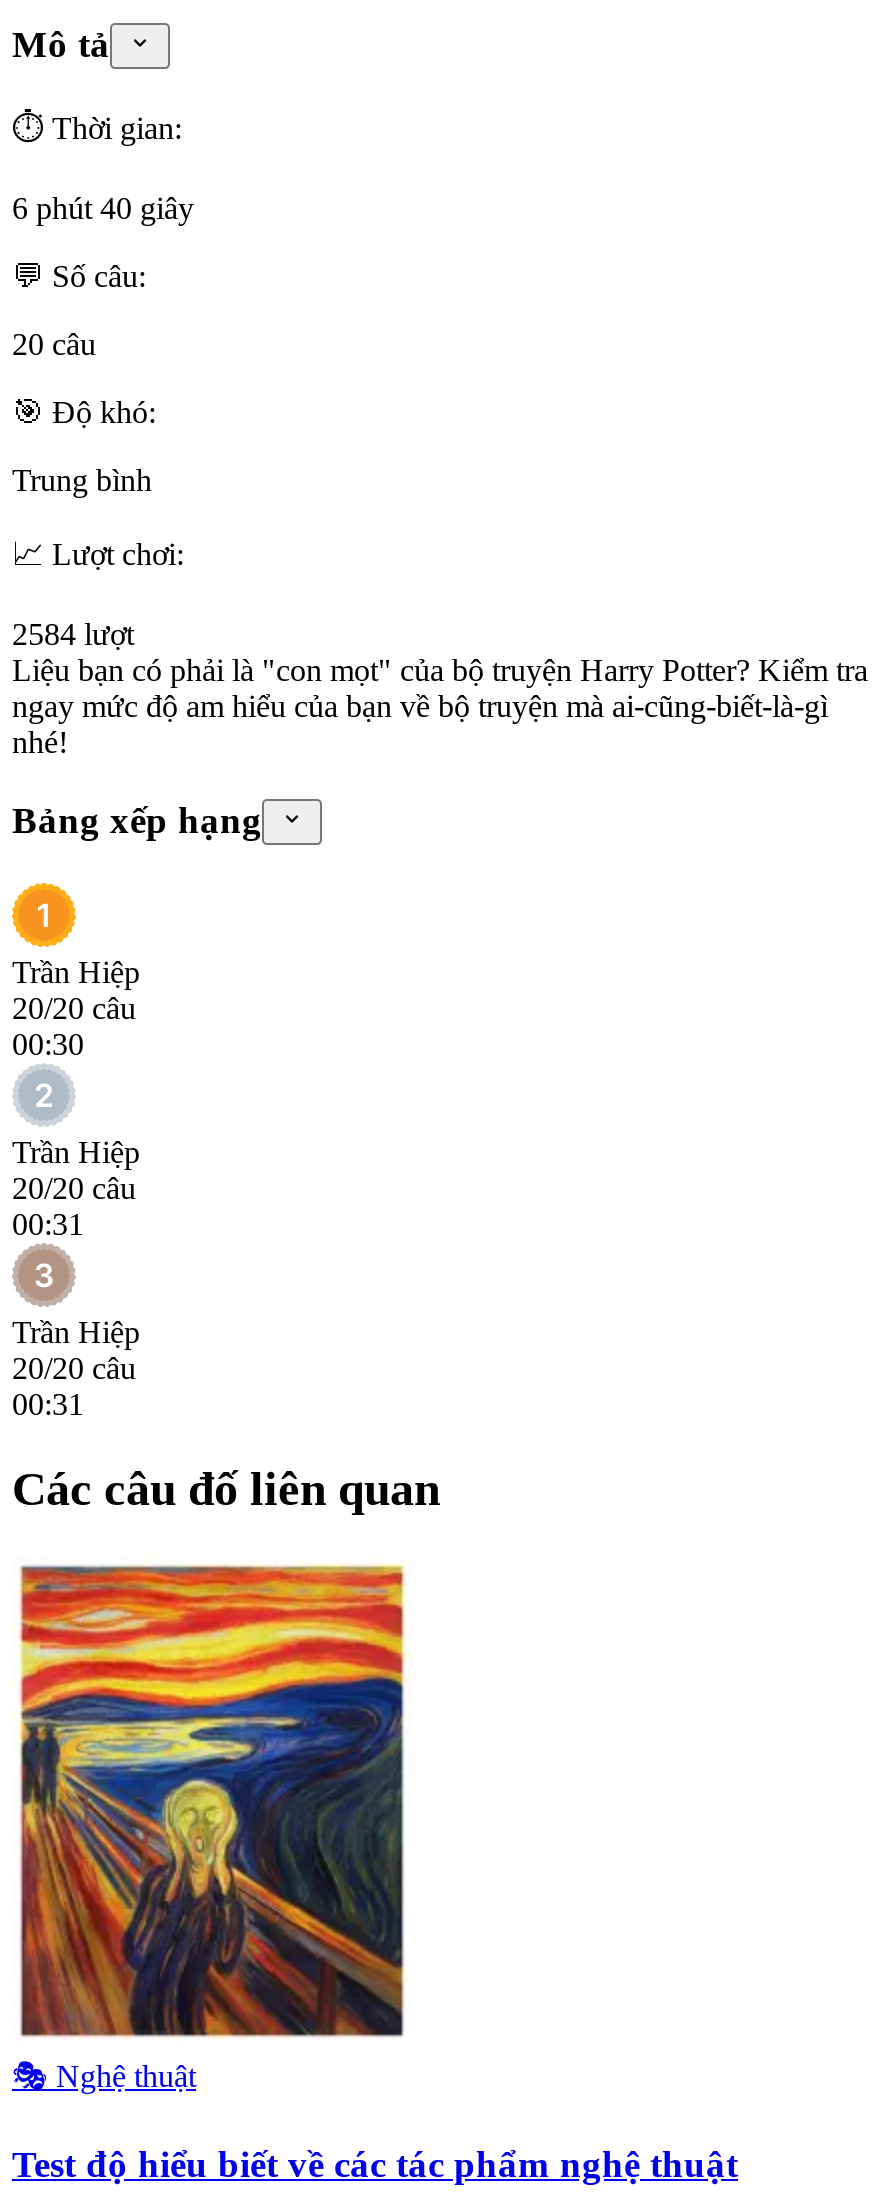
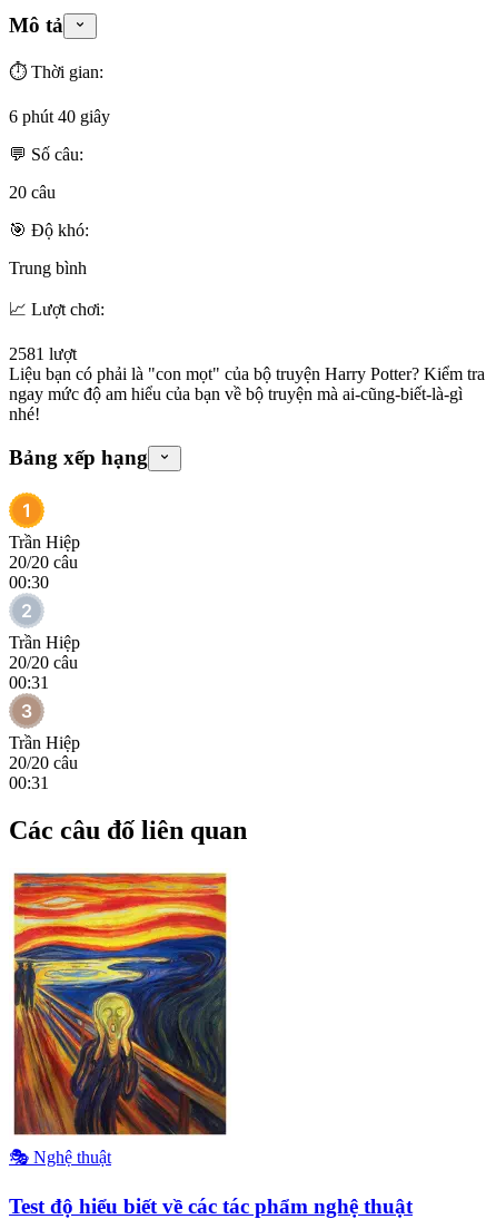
- 2584 lượt
+ 2581 lượt
